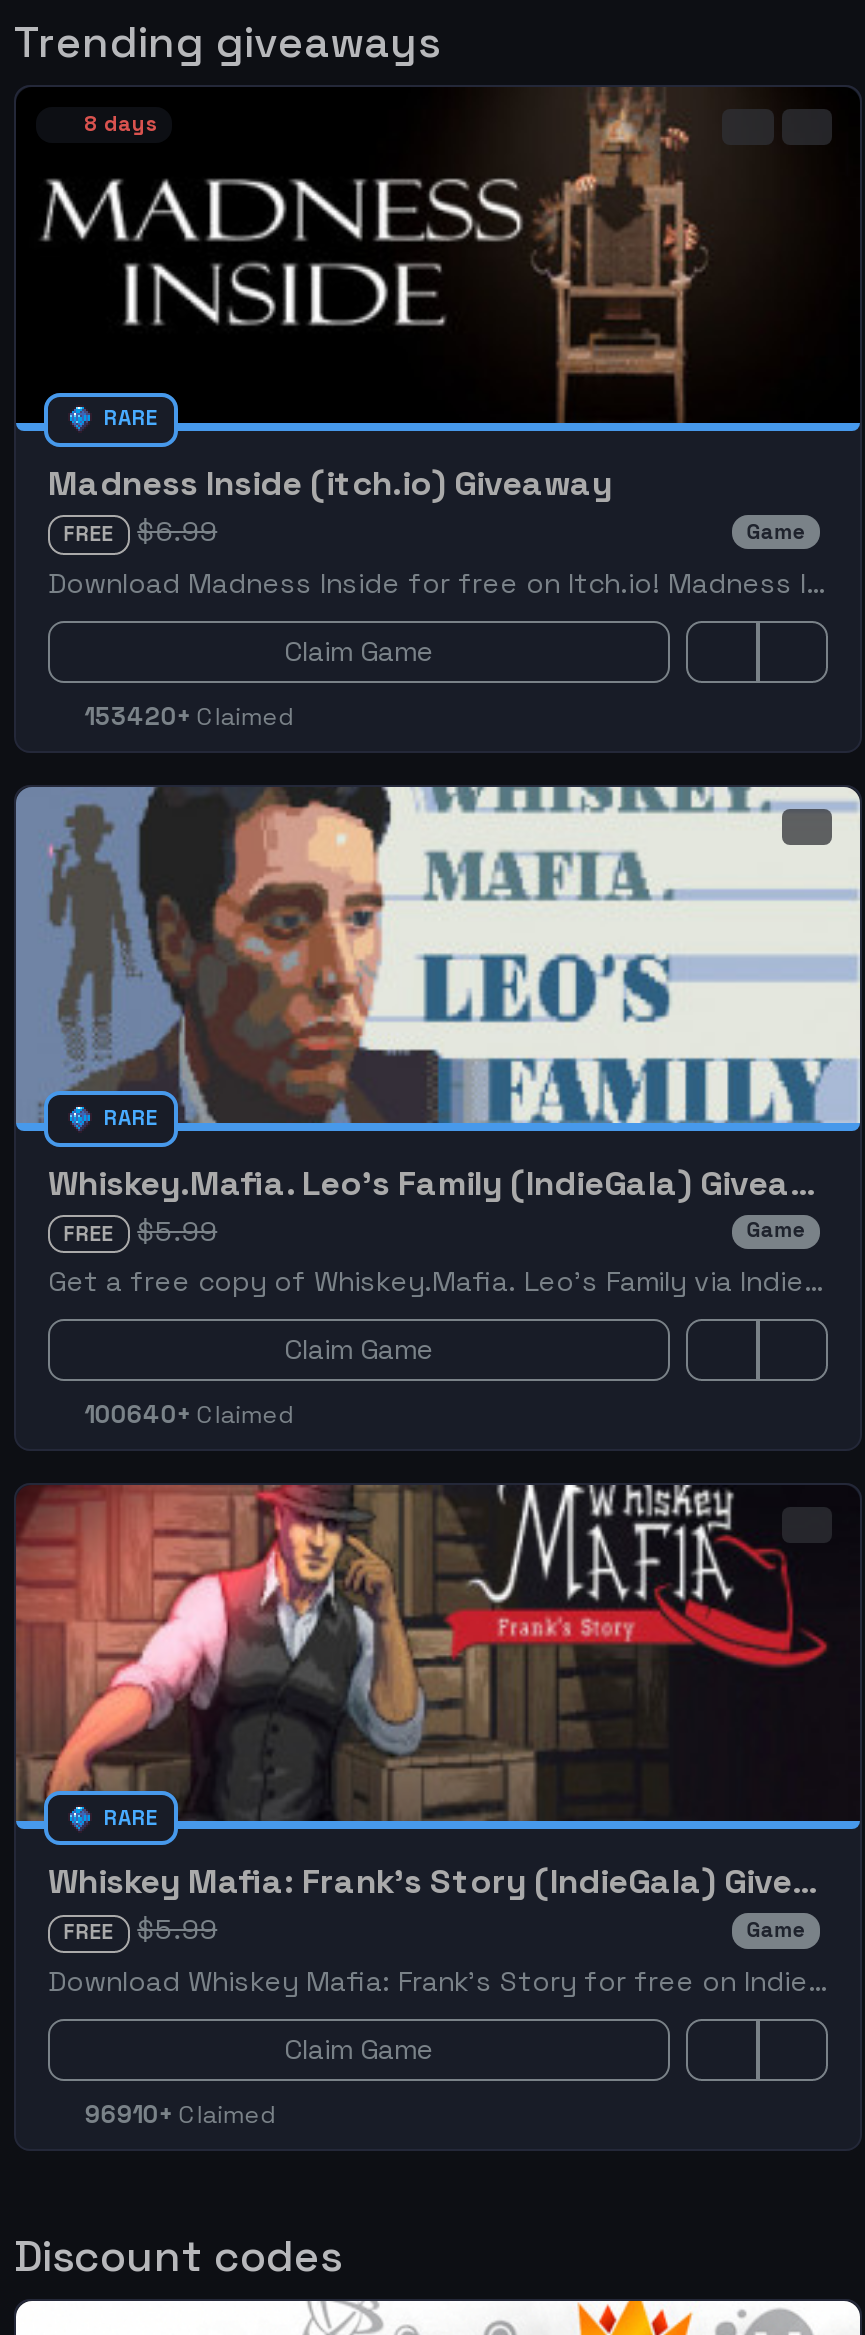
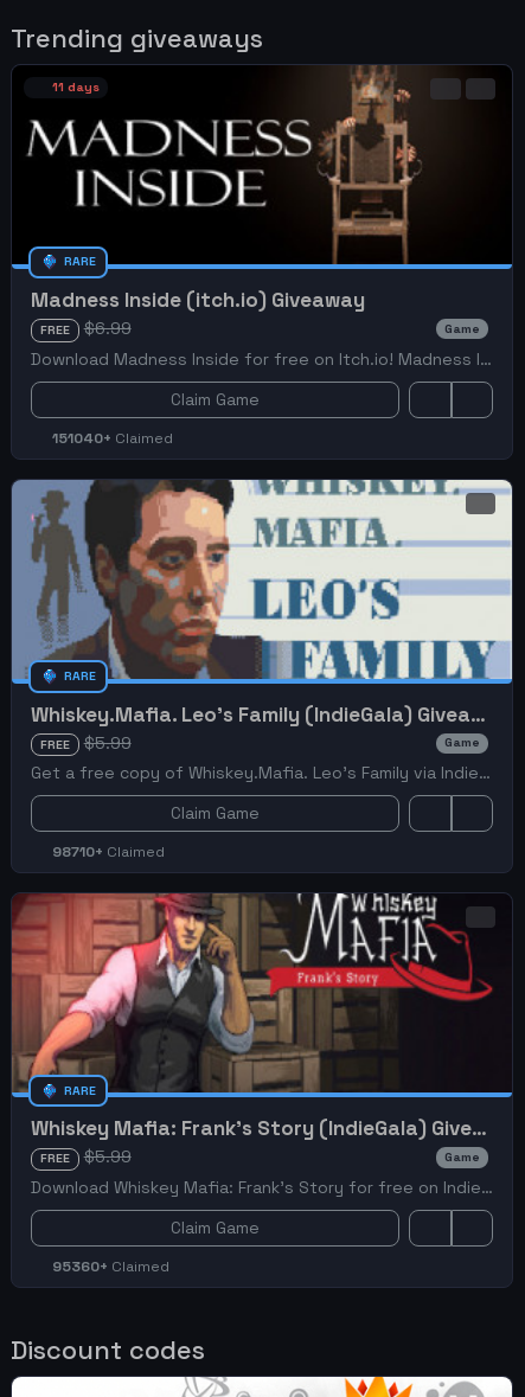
- 8 days
+ 11 days

- 153420+ Claimed
+ 151040+ Claimed

- 100640+ Claimed
+ 98710+ Claimed

- 96910+ Claimed
+ 95360+ Claimed
